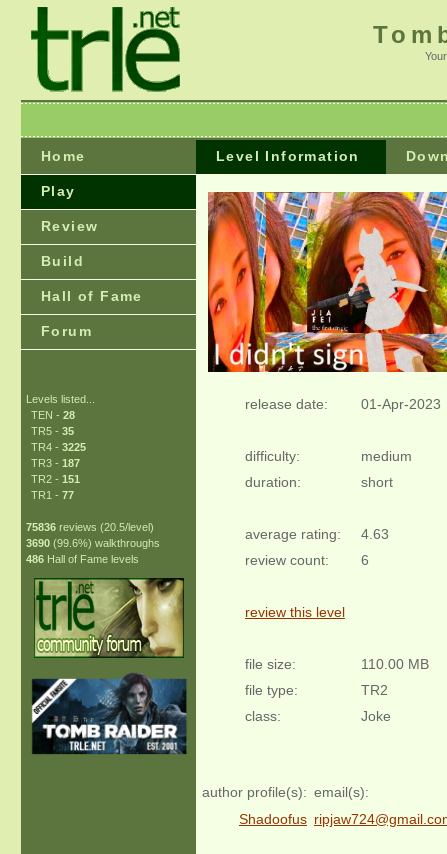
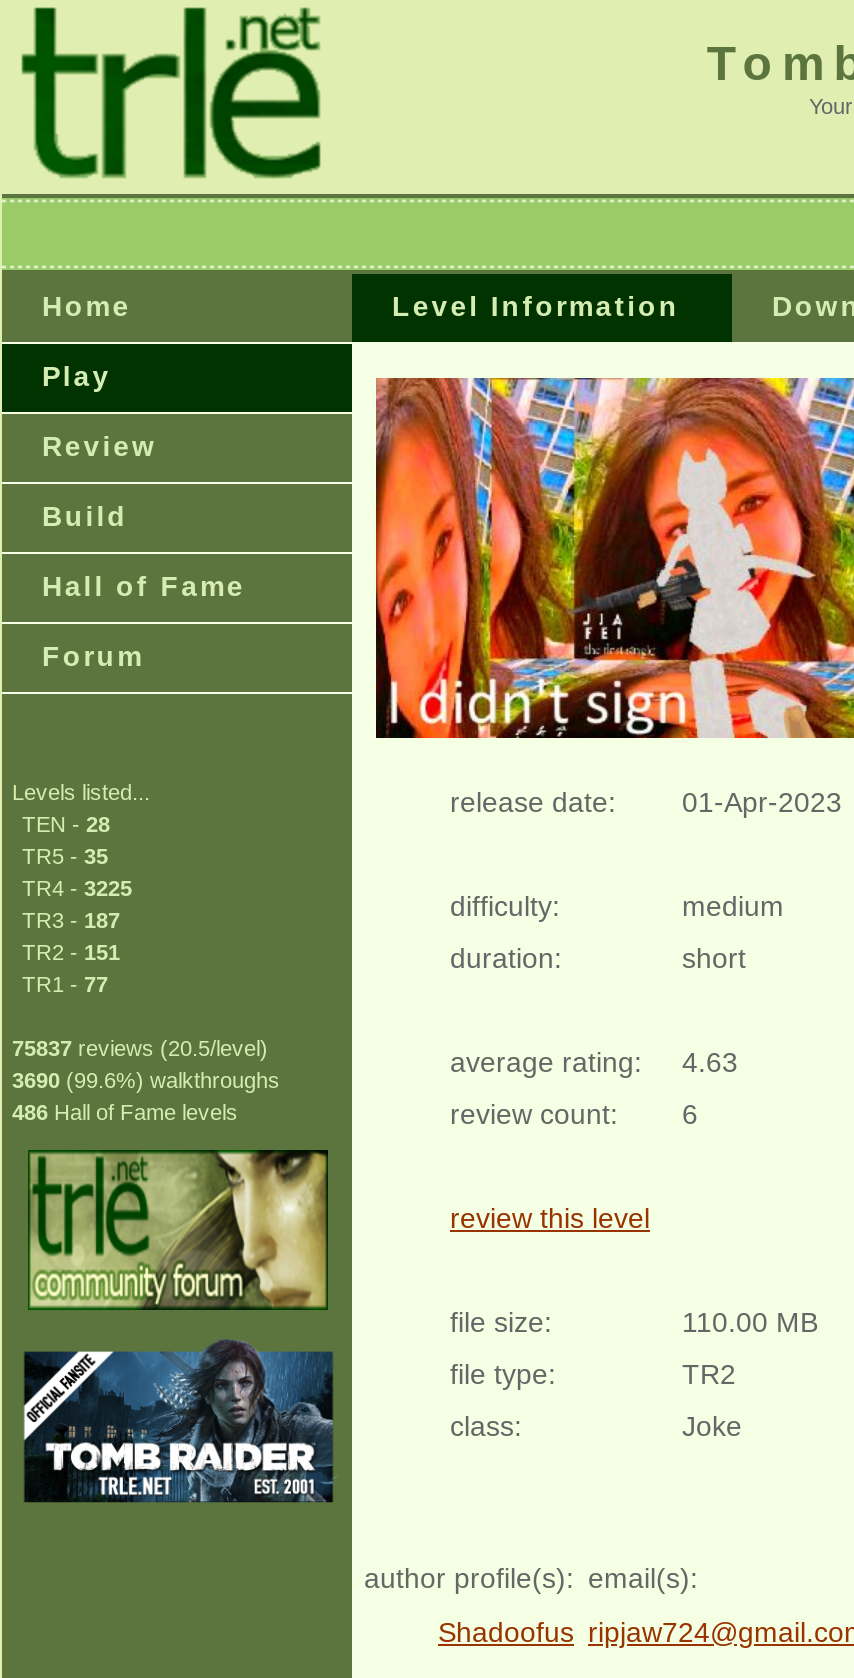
- 75836 reviews (20.5/level)
+ 75837 reviews (20.5/level)
